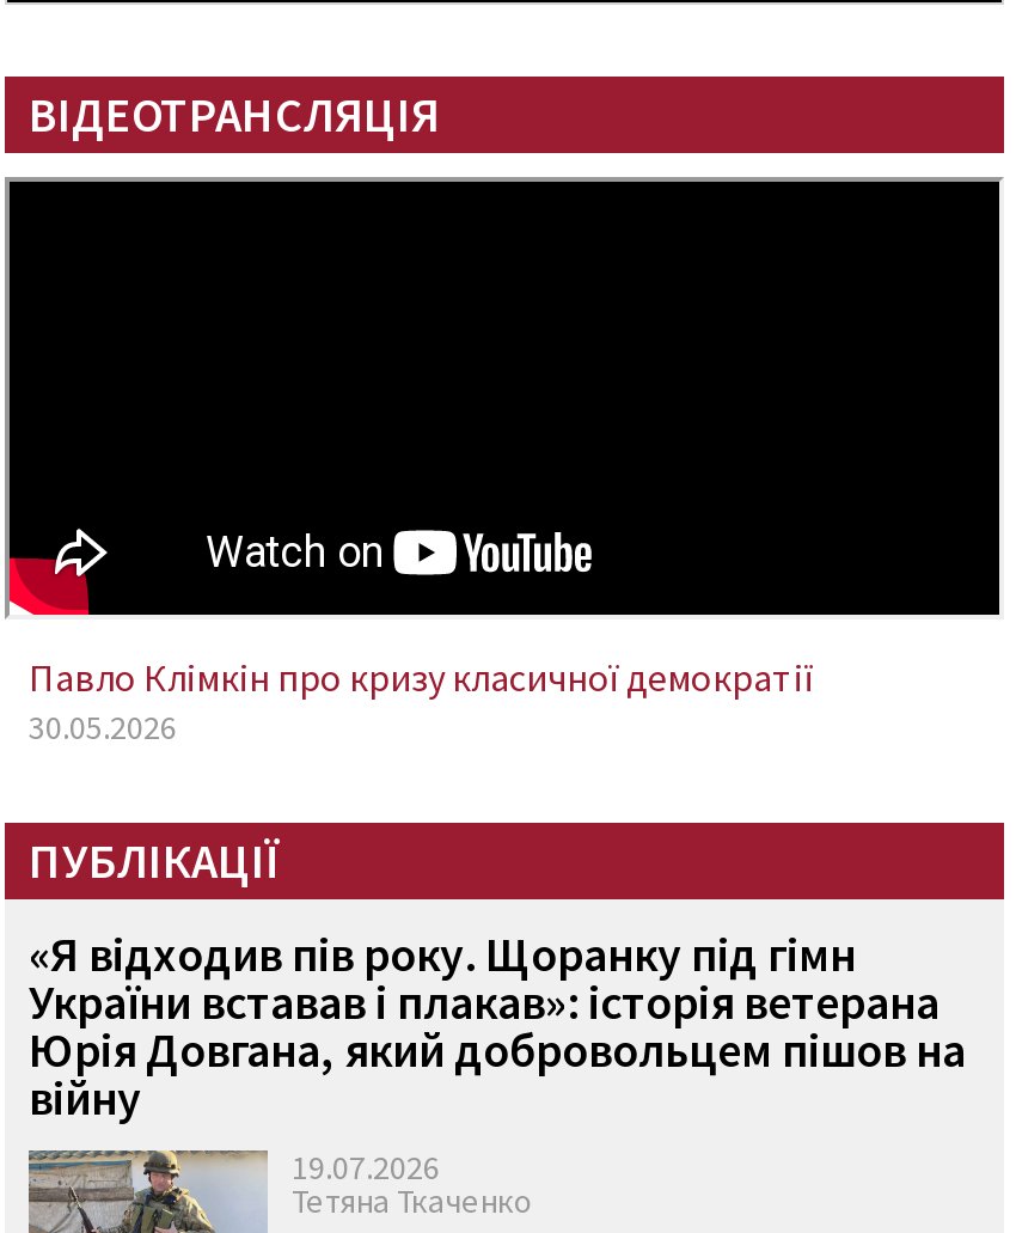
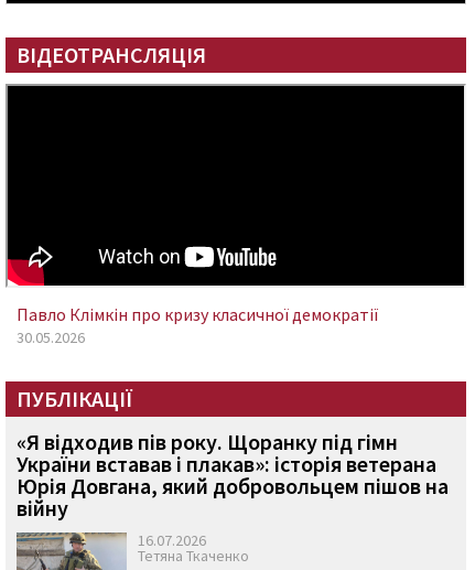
- 19.07.2026
+ 16.07.2026
